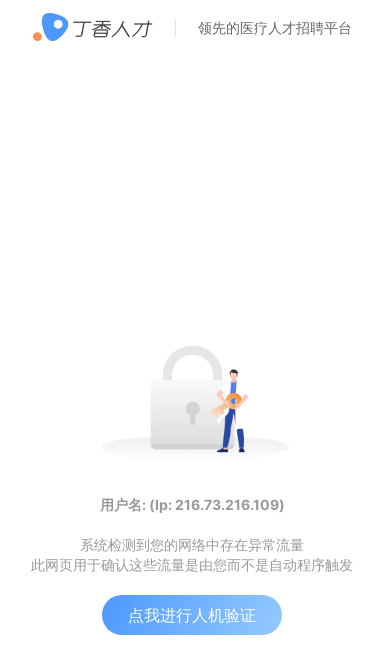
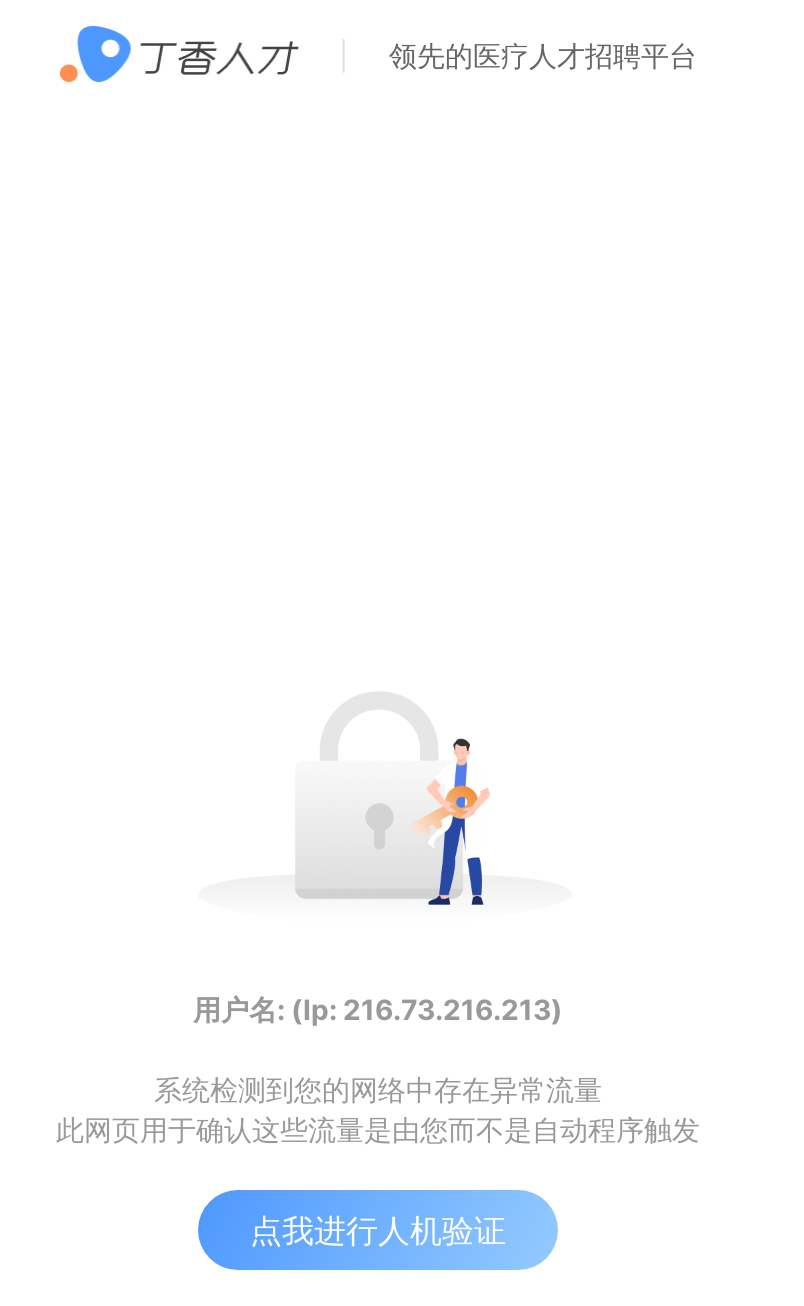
- 用户名: (Ip: 216.73.216.109)
+ 用户名: (Ip: 216.73.216.213)
